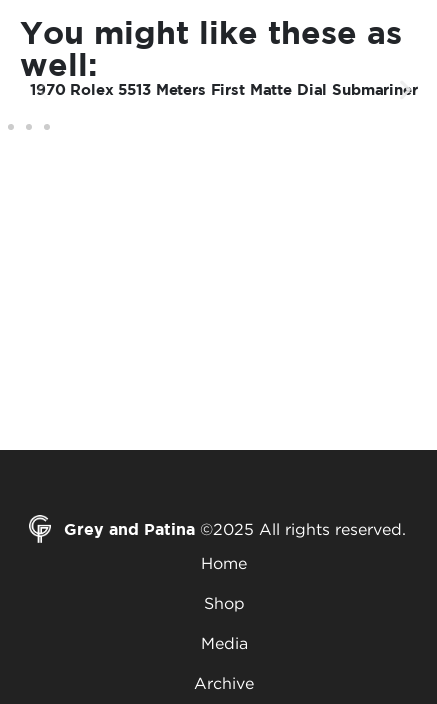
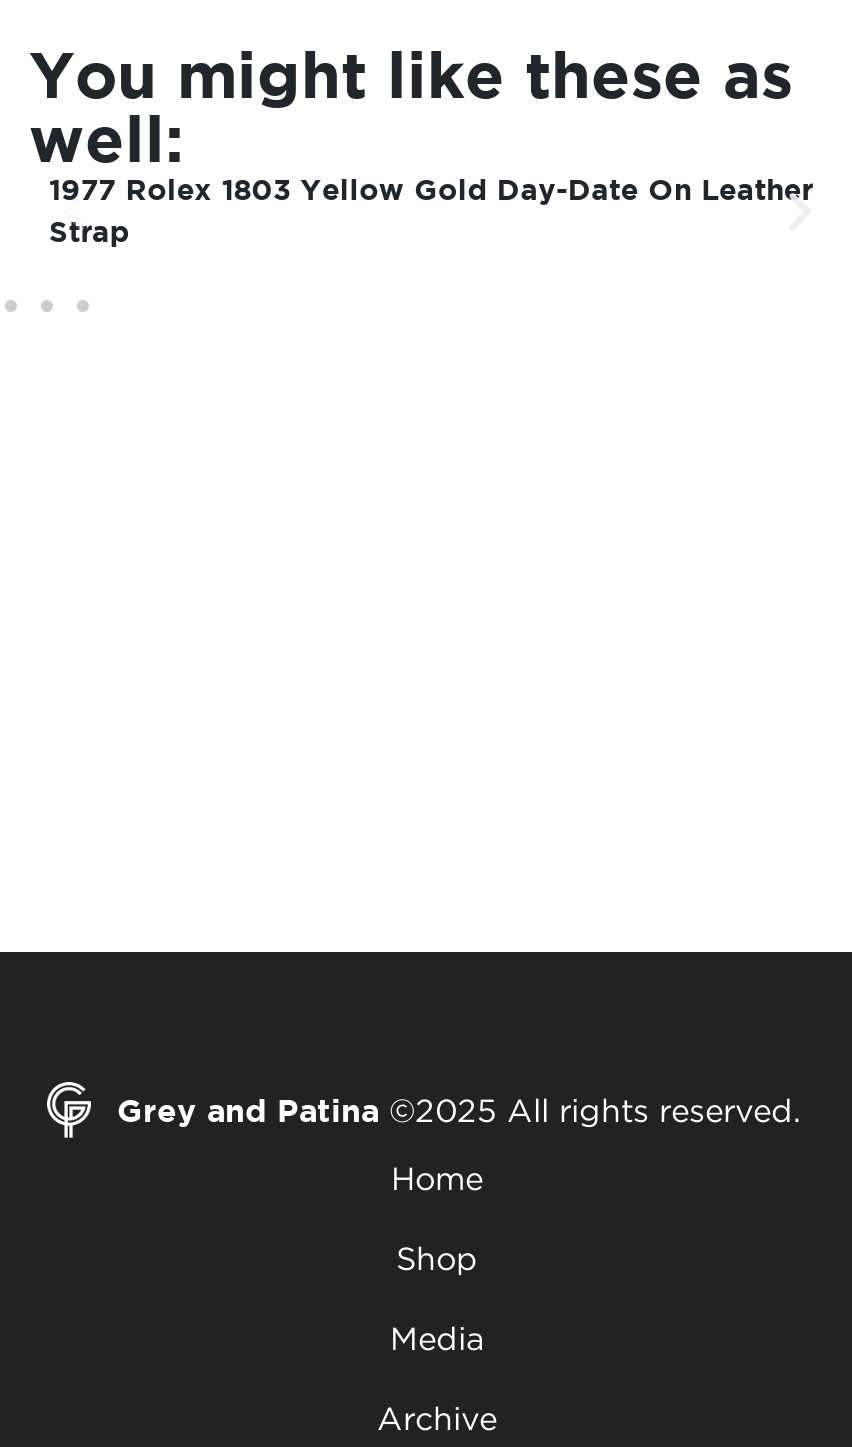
- 1970 Rolex 5513 Meters First Matte Dial Submariner
+ 1977 Rolex 1803 Yellow Gold Day-Date On Leather
+ Strap
